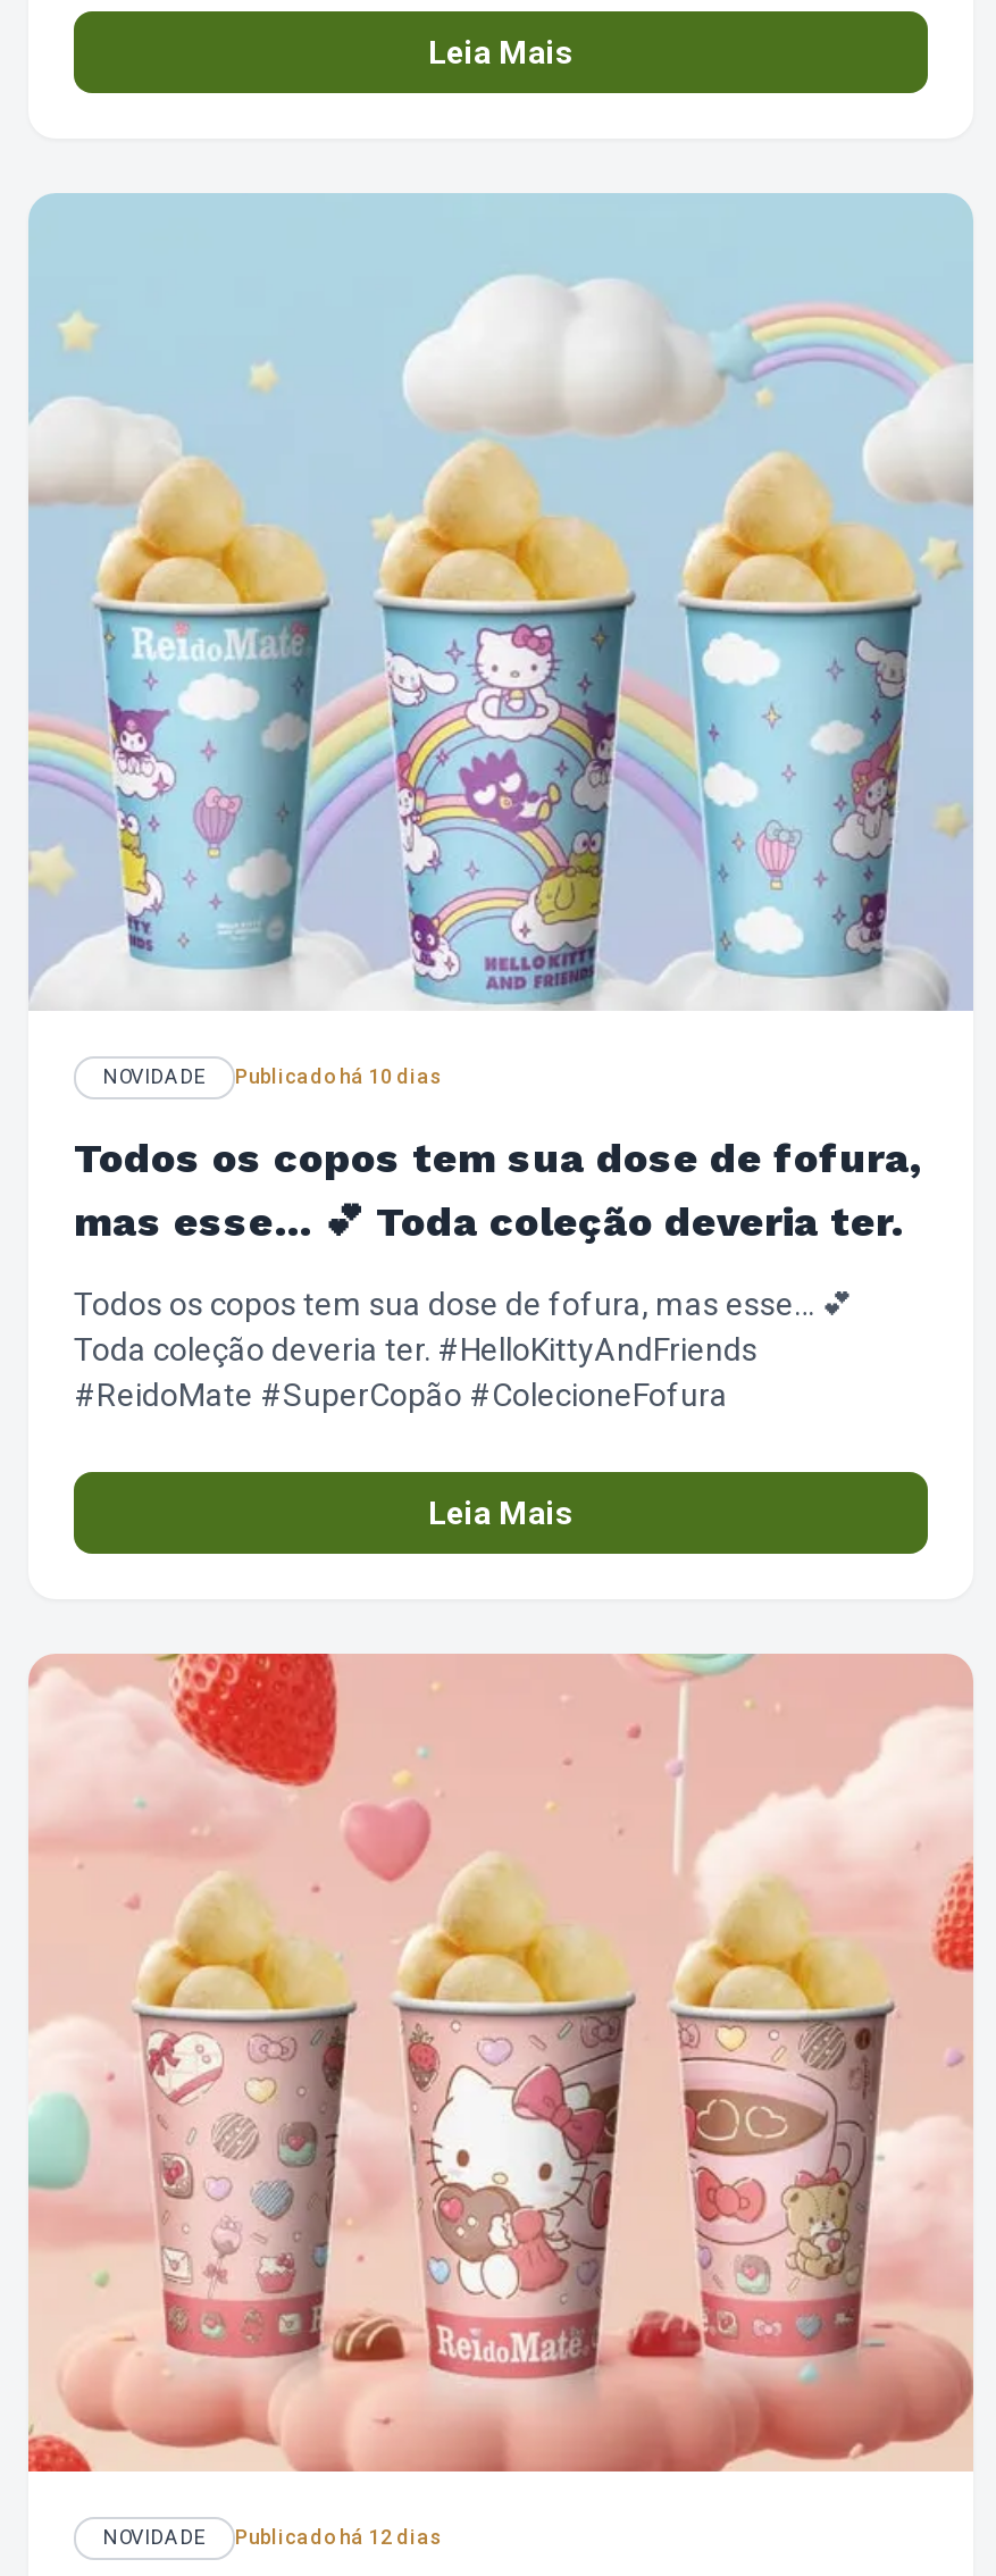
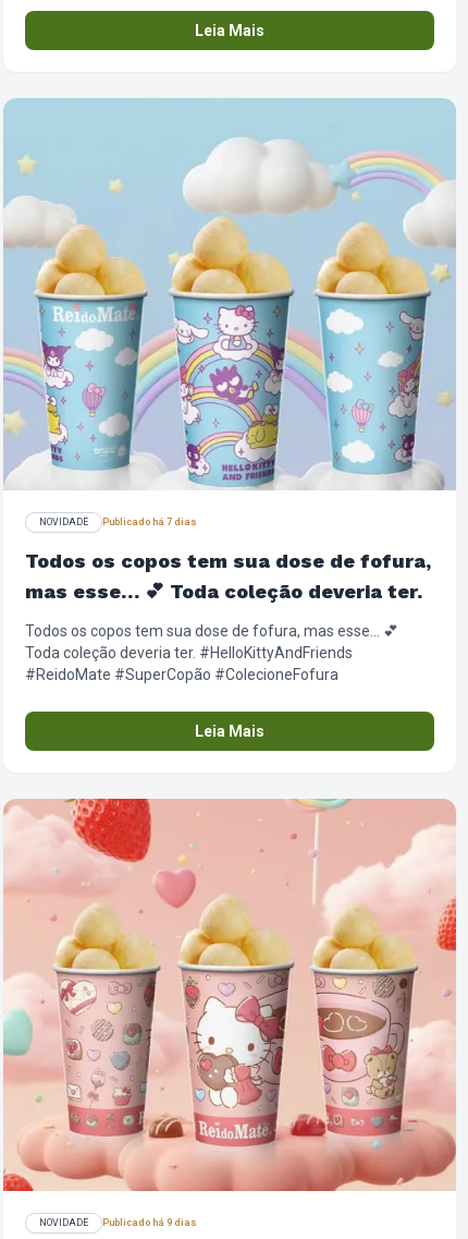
- Publicado há 10 dias
+ Publicado há 7 dias

- Publicado há 12 dias
+ Publicado há 9 dias
